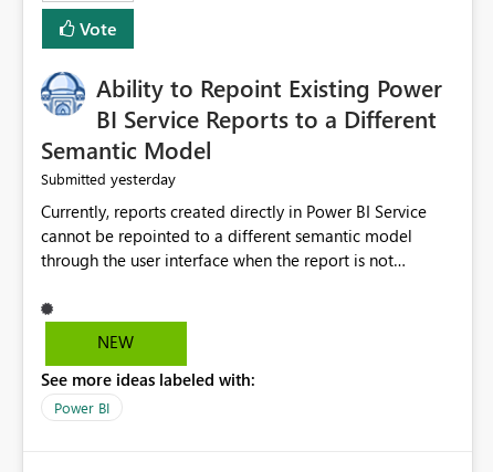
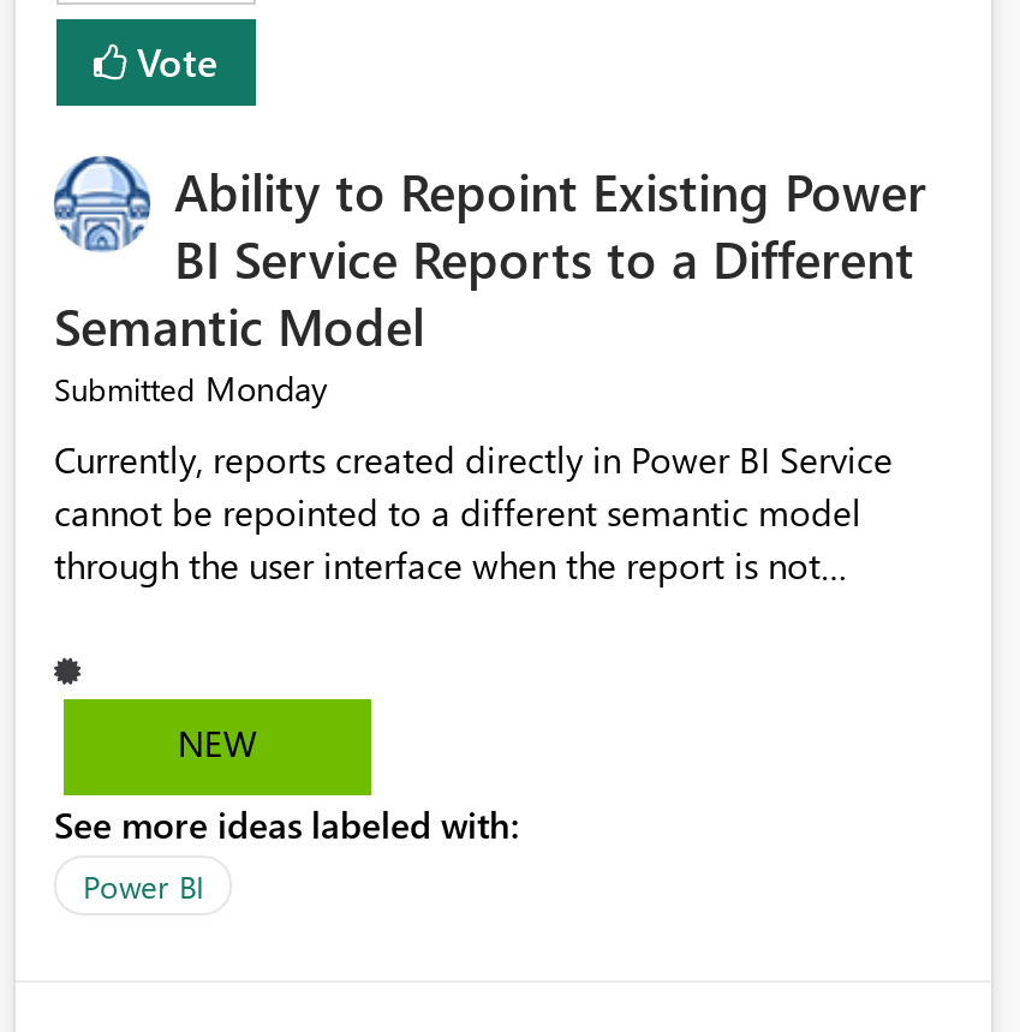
- Submitted yesterday
+ Submitted Monday
